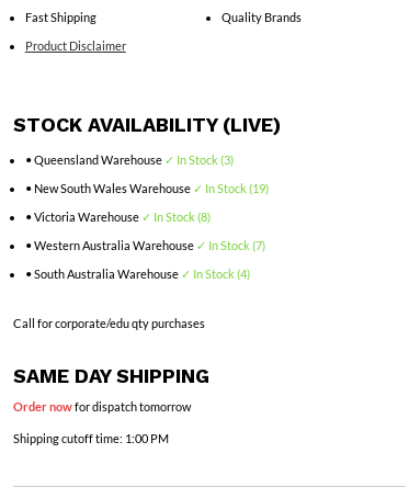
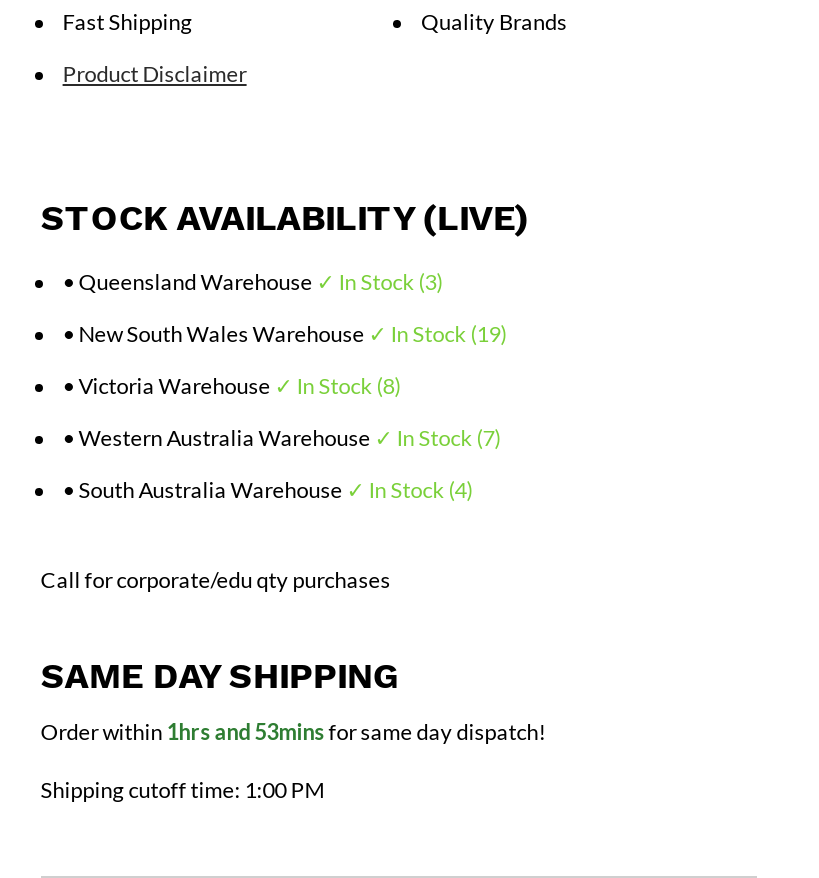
- Order now for dispatch tomorrow
+ Order within 1hrs and 53mins for same day dispatch!
